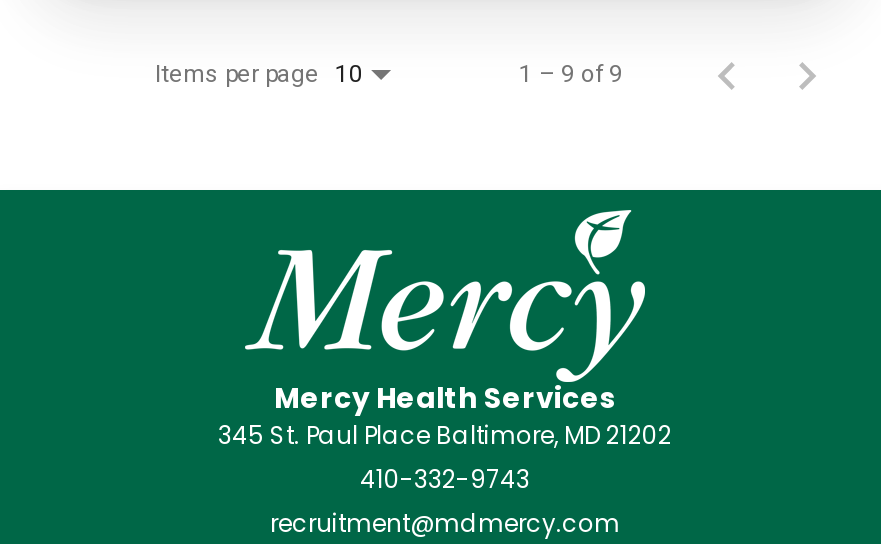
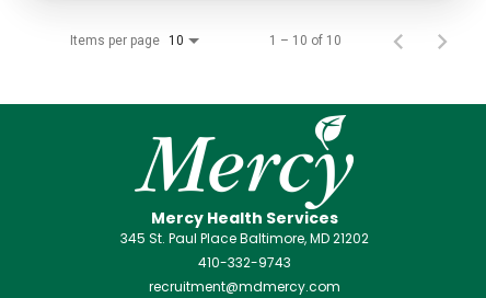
- 1 – 9 of 9
+ 1 – 10 of 10
